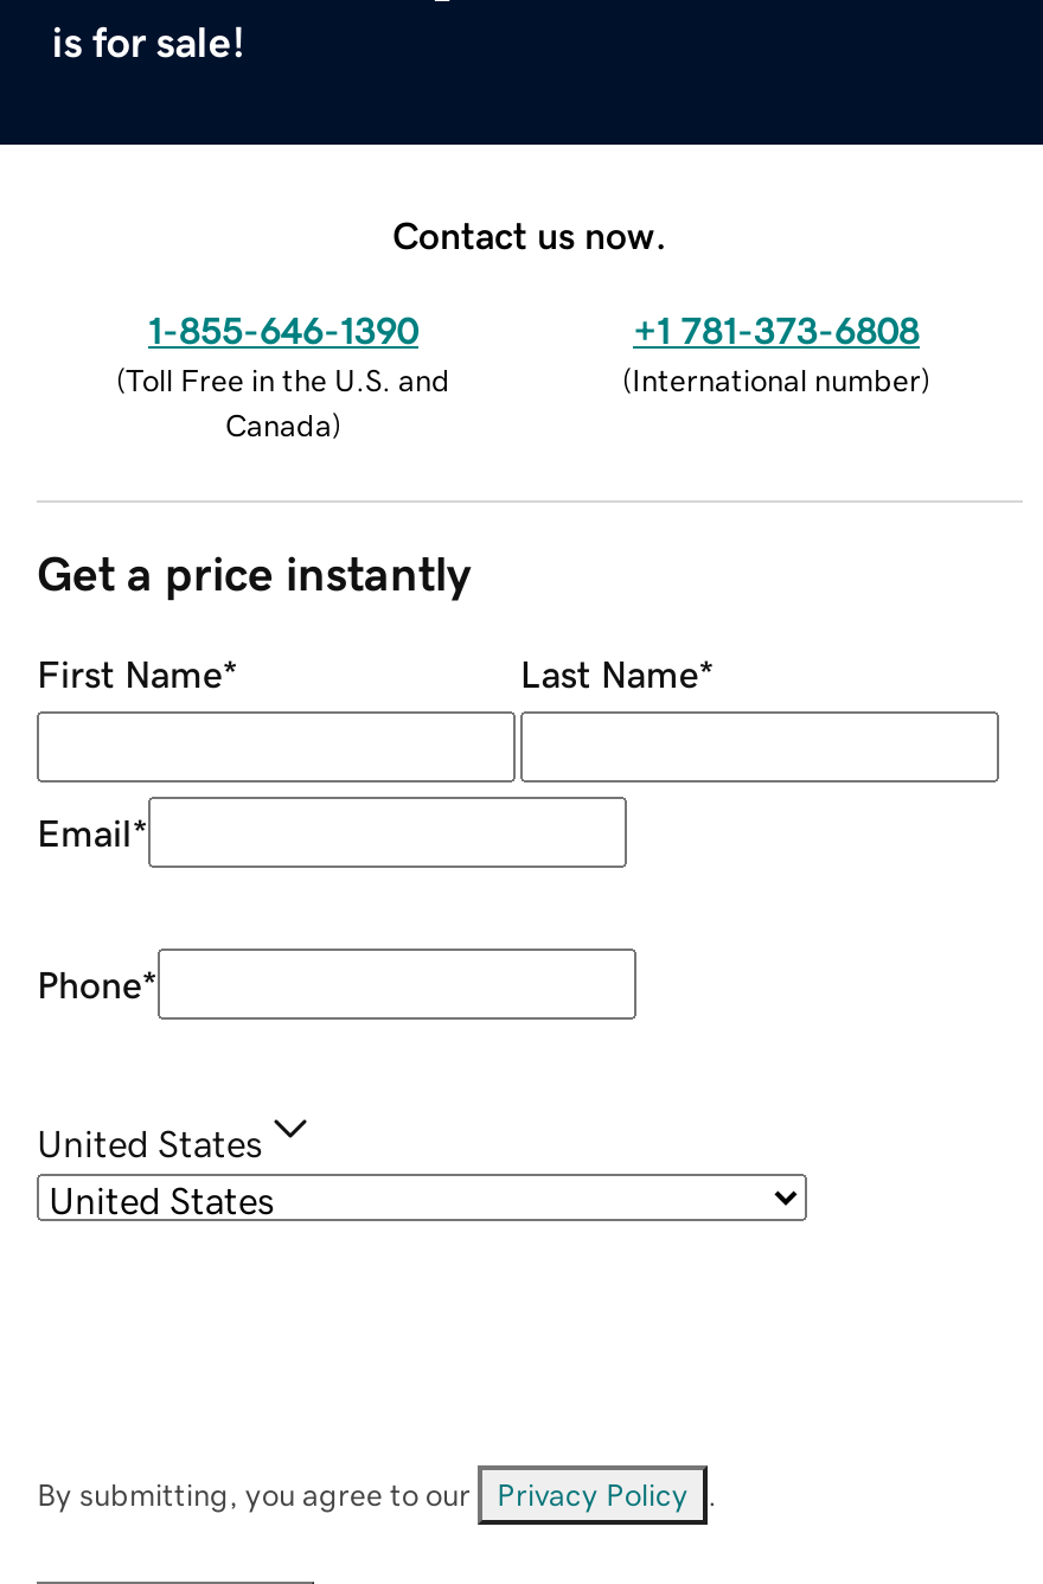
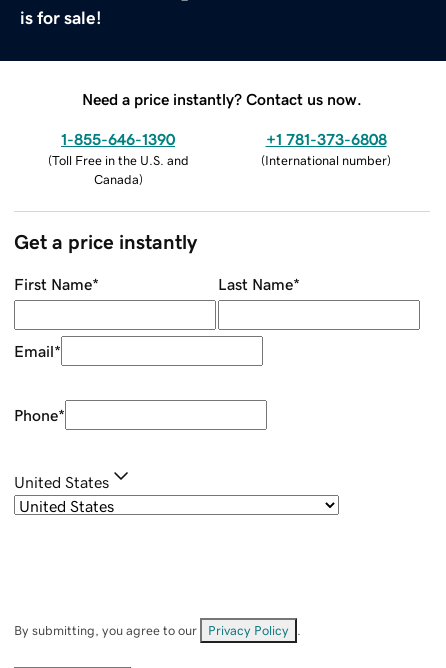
- Contact us now.
+ Need a price instantly? Contact us now.
